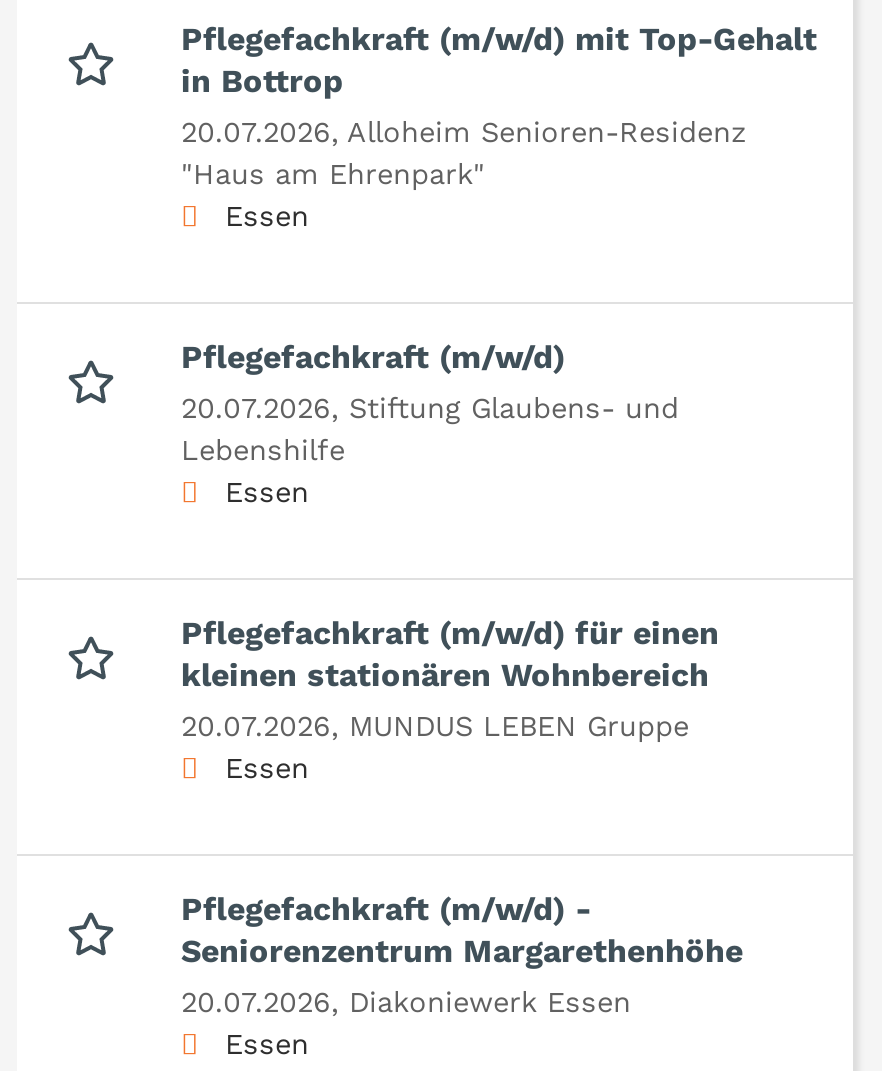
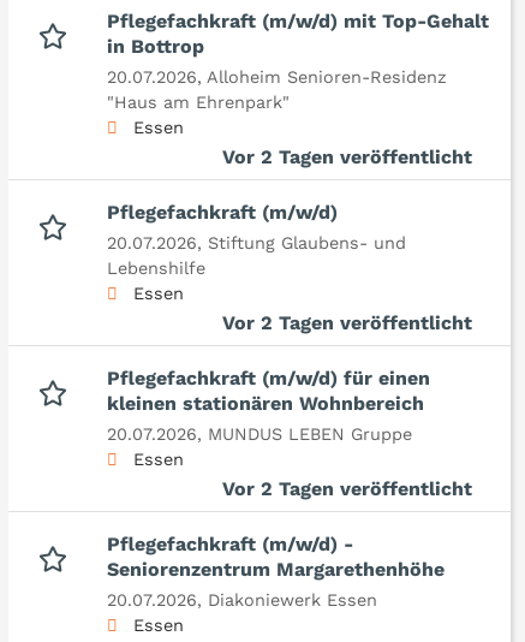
+ Vor 2 Tagen veröffentlicht

+ Vor 2 Tagen veröffentlicht

+ Vor 2 Tagen veröffentlicht
